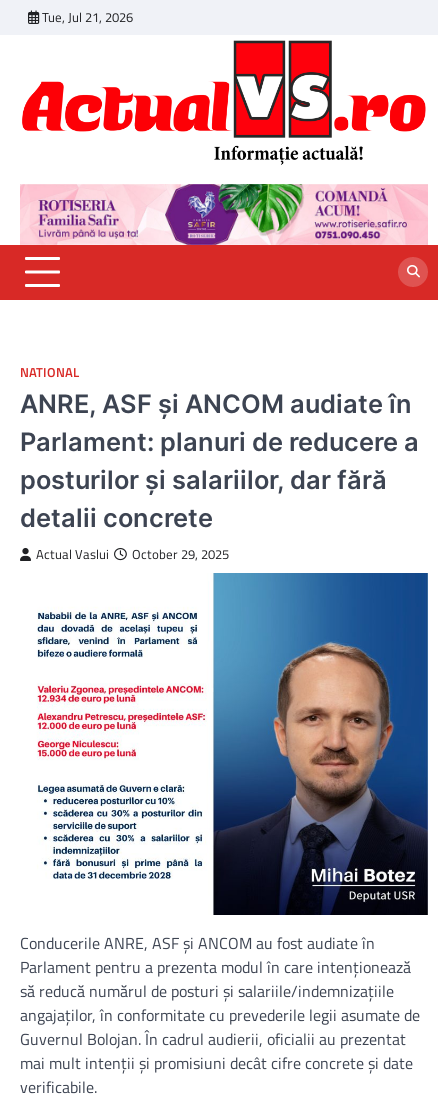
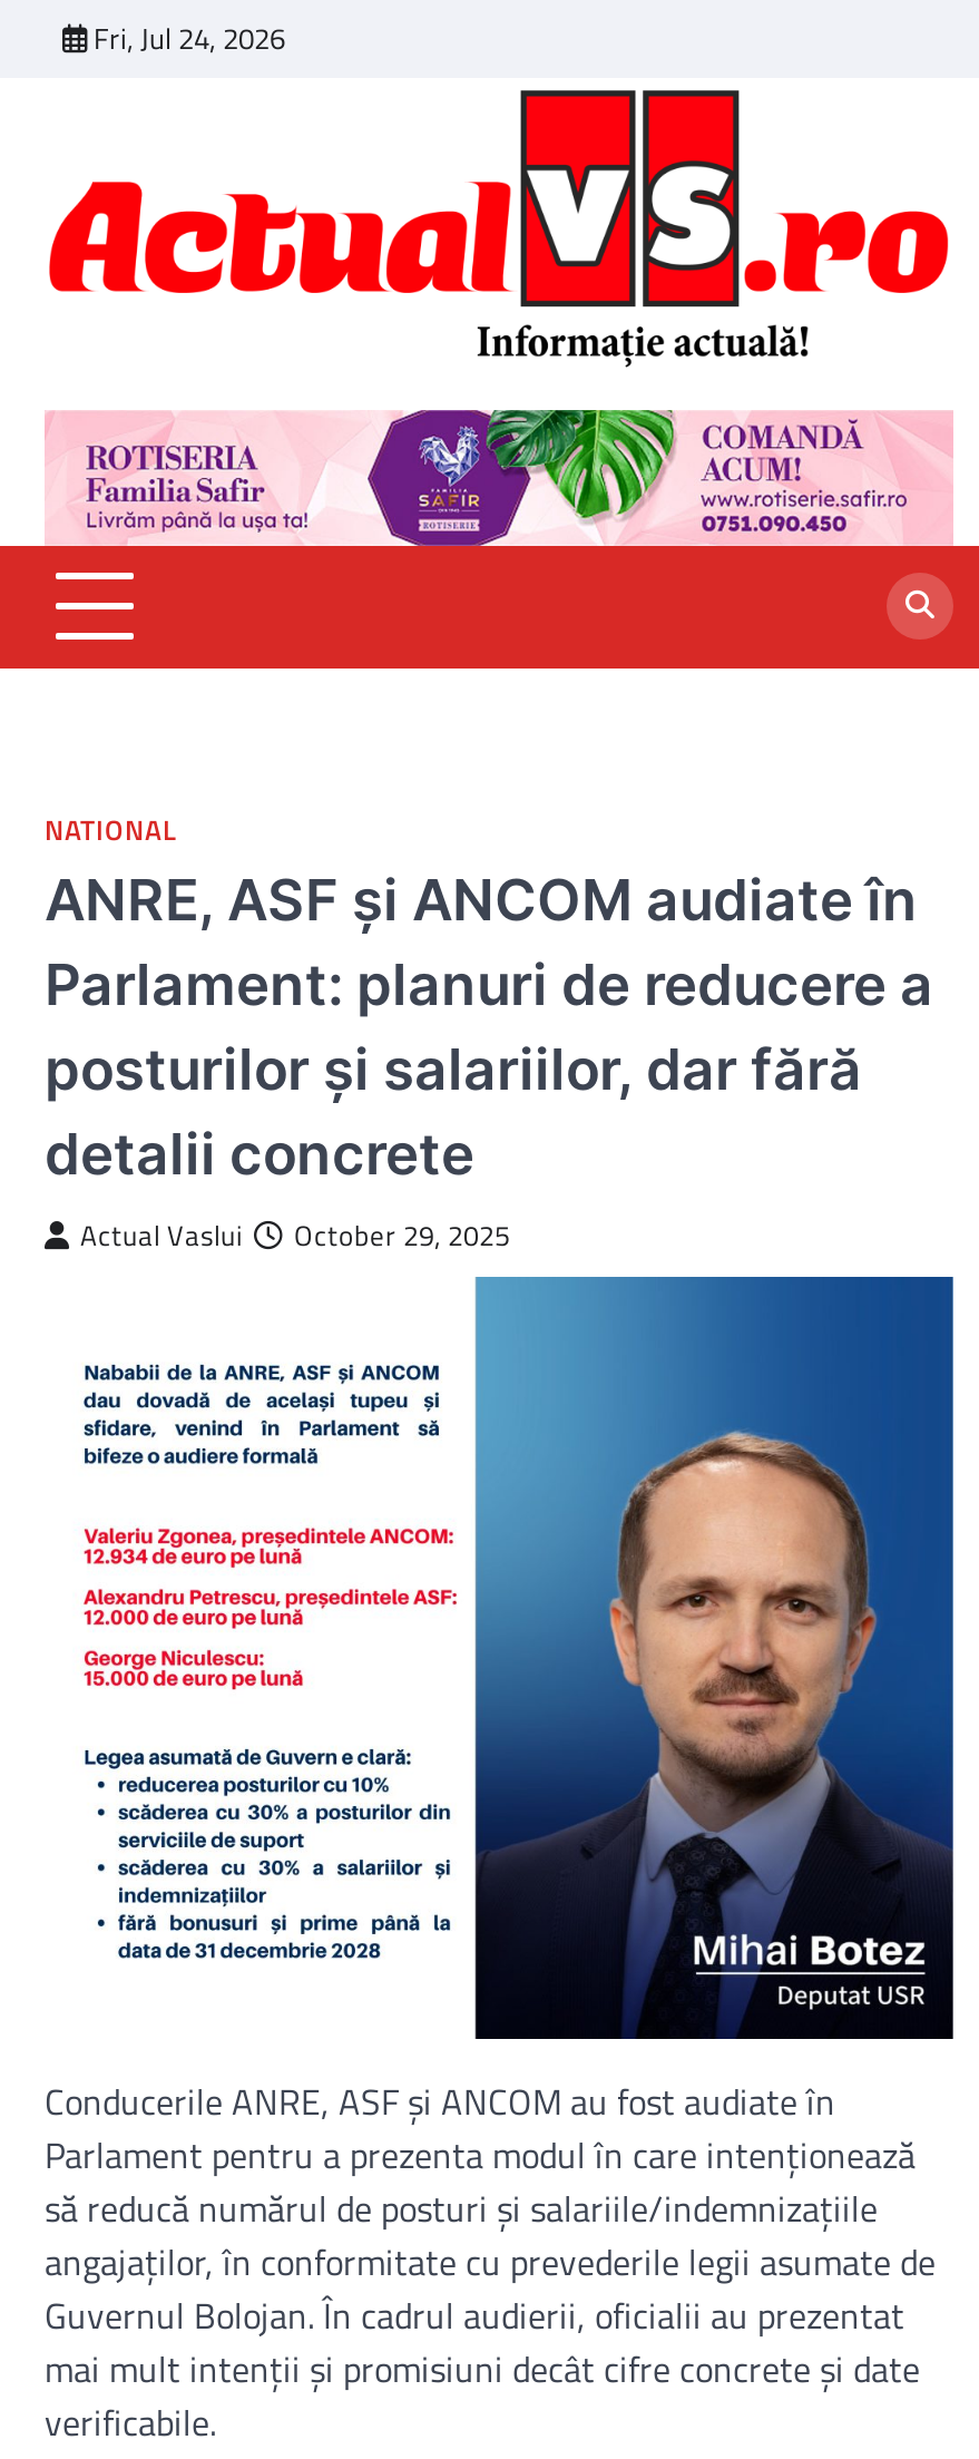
- Tue, Jul 21, 2026
+ Fri, Jul 24, 2026
